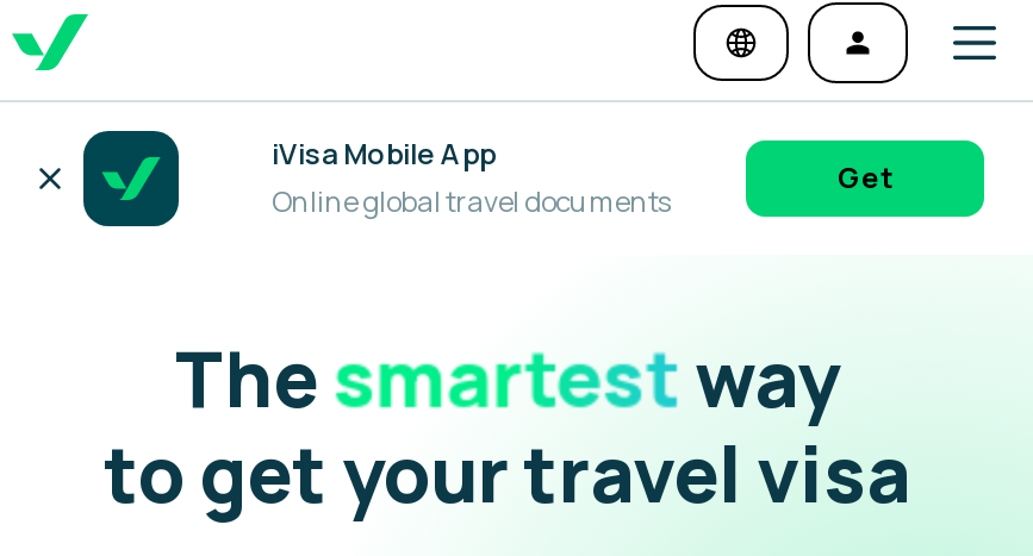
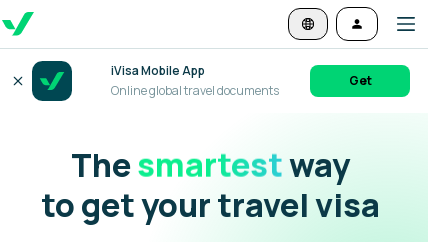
- Thefastestway
+ Thesmartestway
